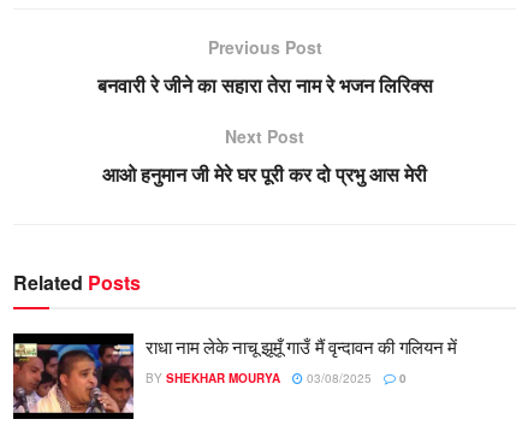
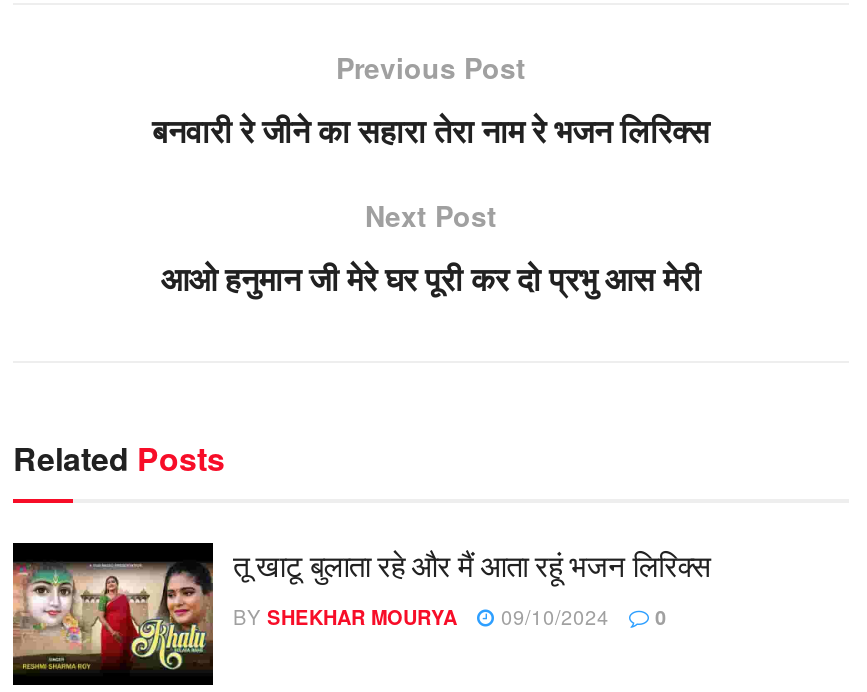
- [image]
- राधा नाम लेके नाचू झूमूँ गाउँ मैं वृन्दावन की गलियन में
+ [image]
+ तू खाटू बुलाता रहे और मैं आता रहूं भजन लिरिक्स

- BY SHEKHAR MOURYA 03/08/2025 0
+ BY SHEKHAR MOURYA 09/10/2024 0
